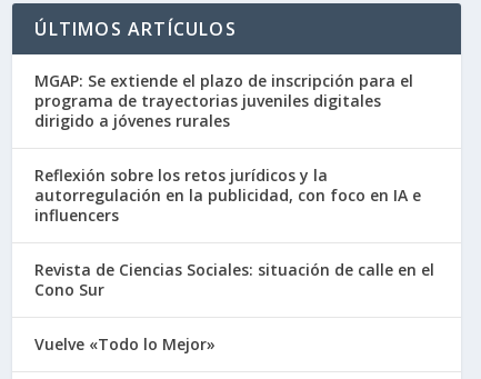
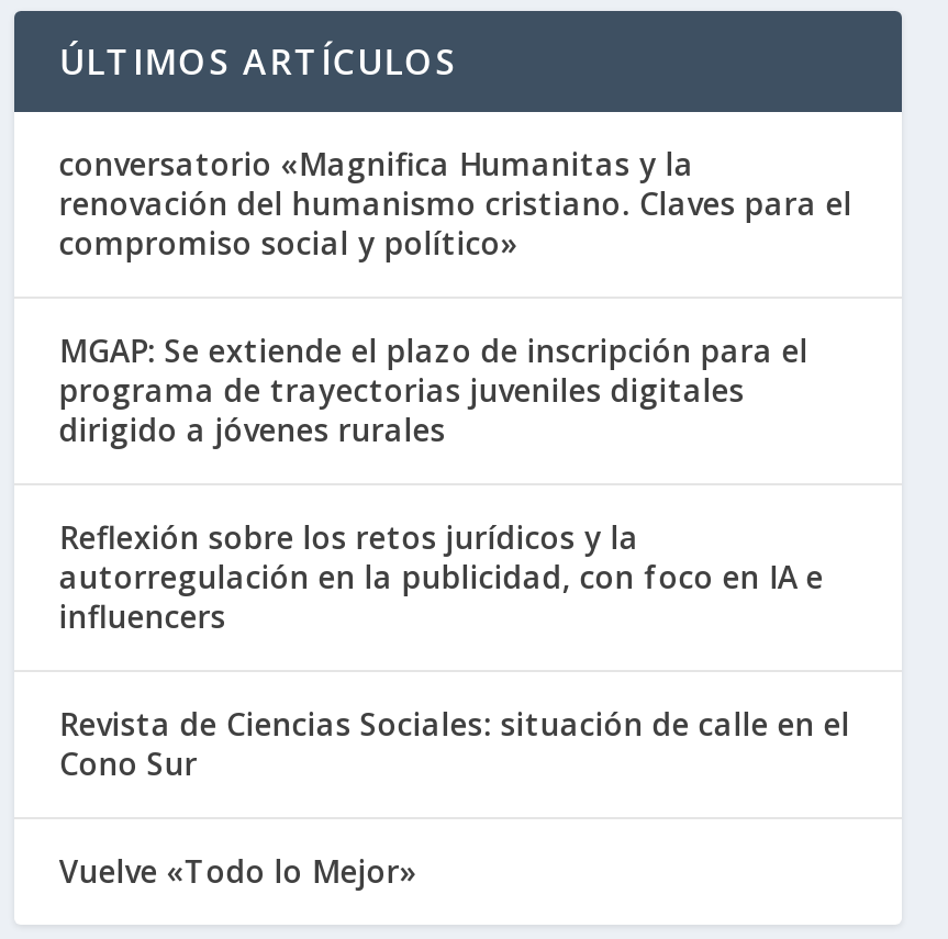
+ conversatorio «Magnifica Humanitas y la
+ renovación del humanismo cristiano. Claves para el
+ compromiso social y político»
